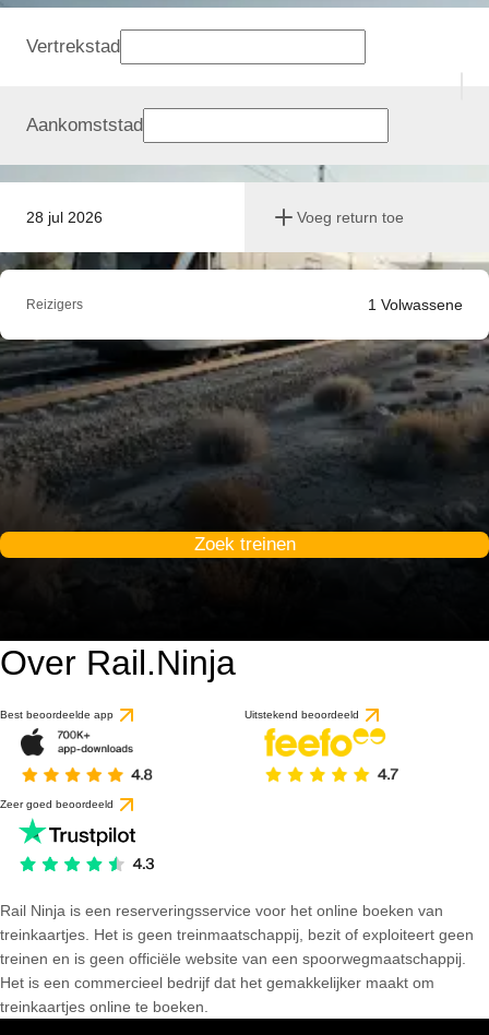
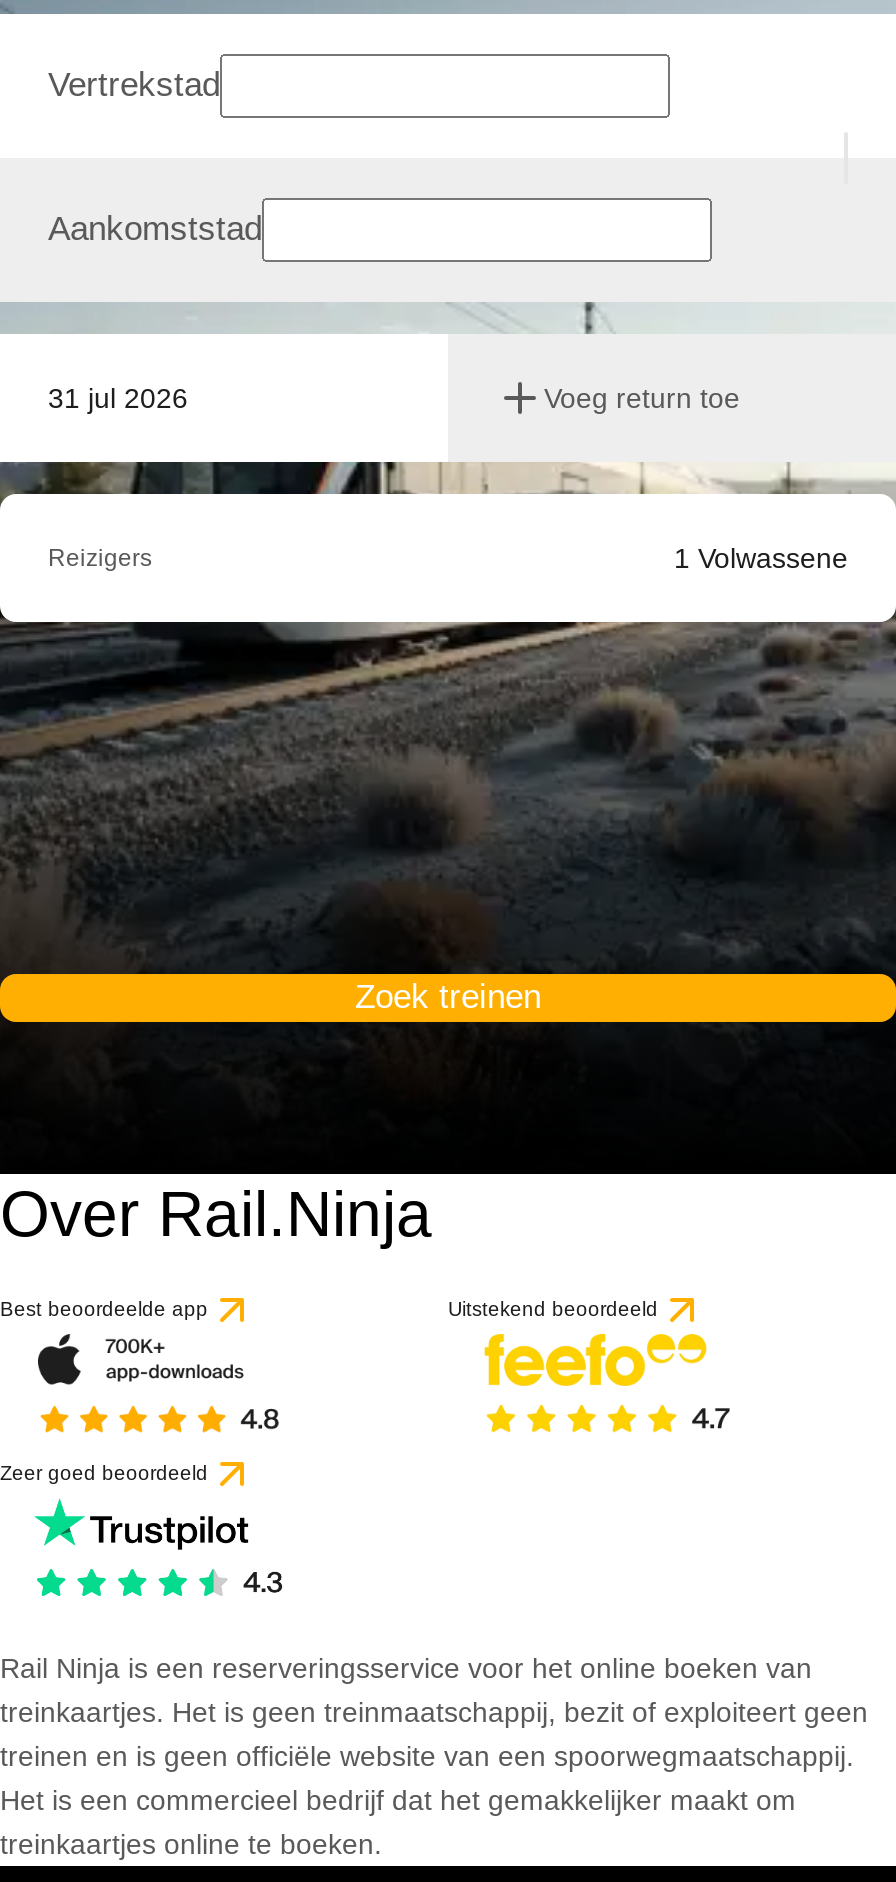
- 28 jul 2026
+ 31 jul 2026
